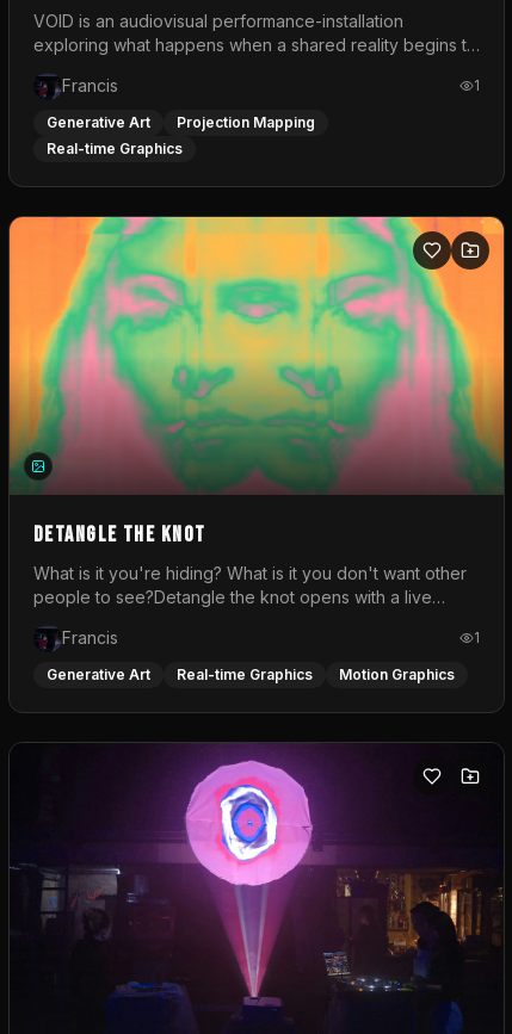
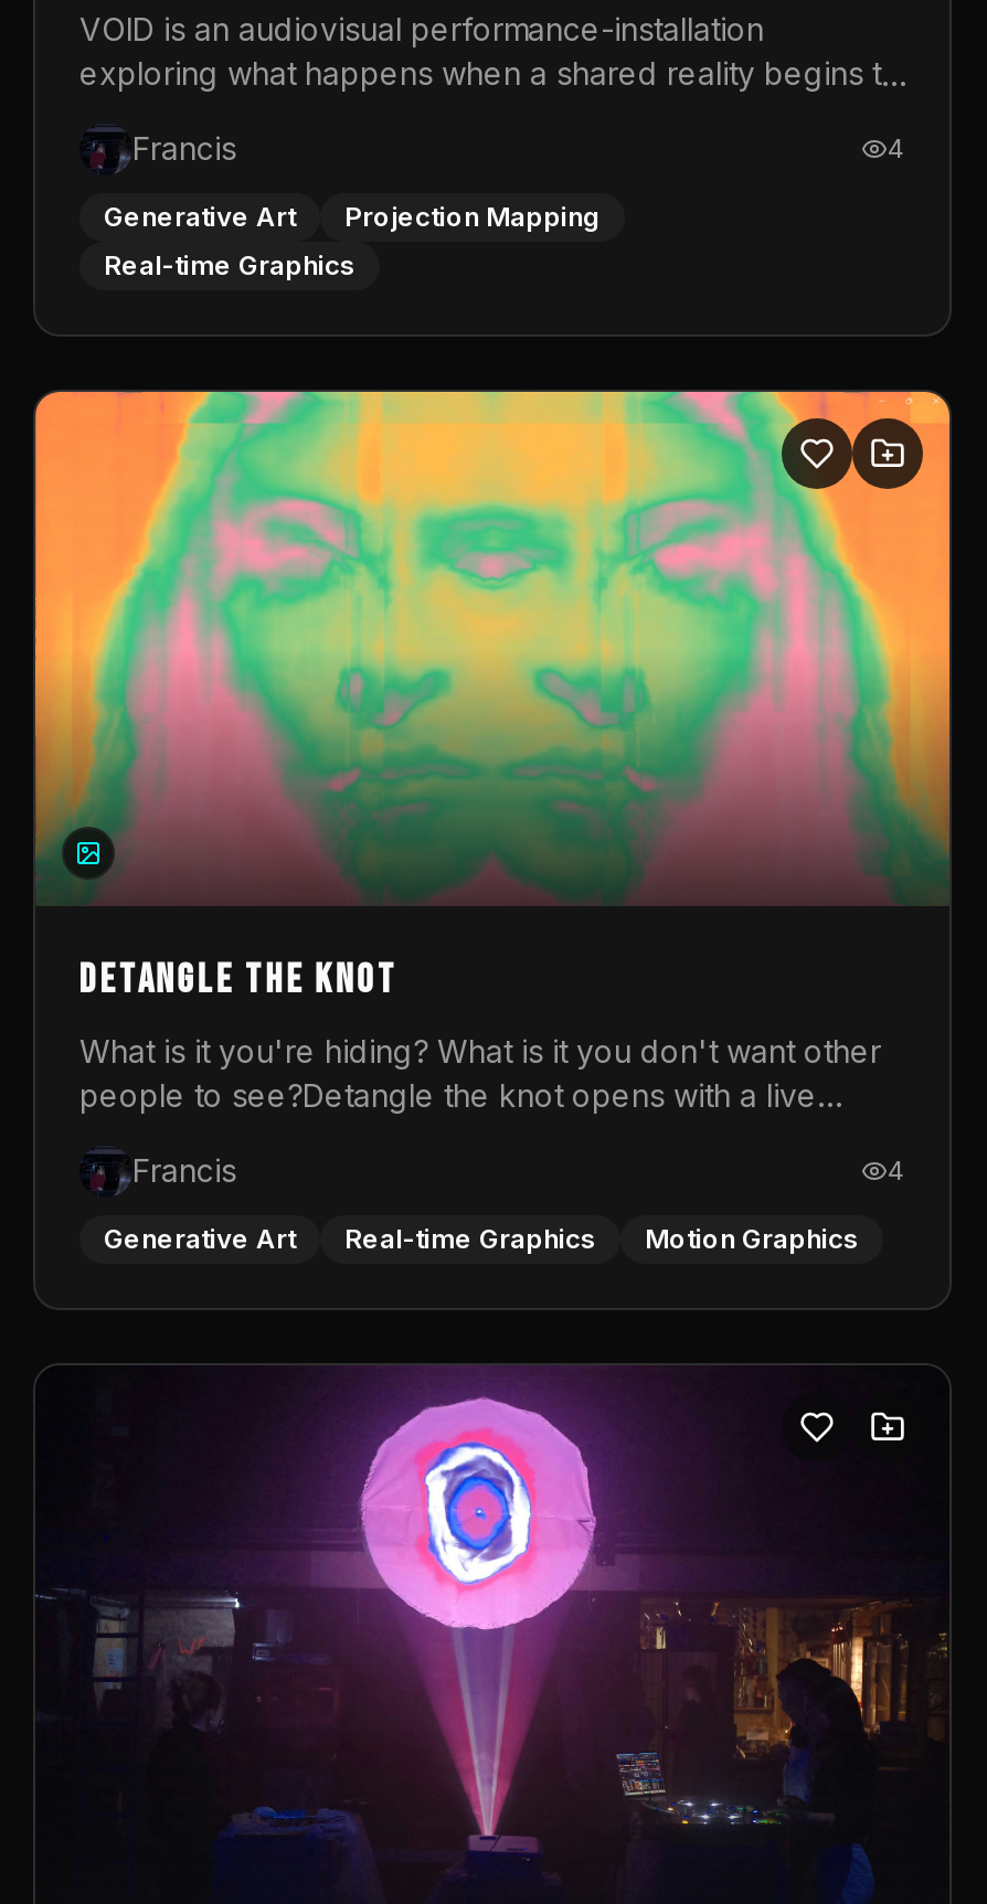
- 1
+ 4

- 1
+ 4
